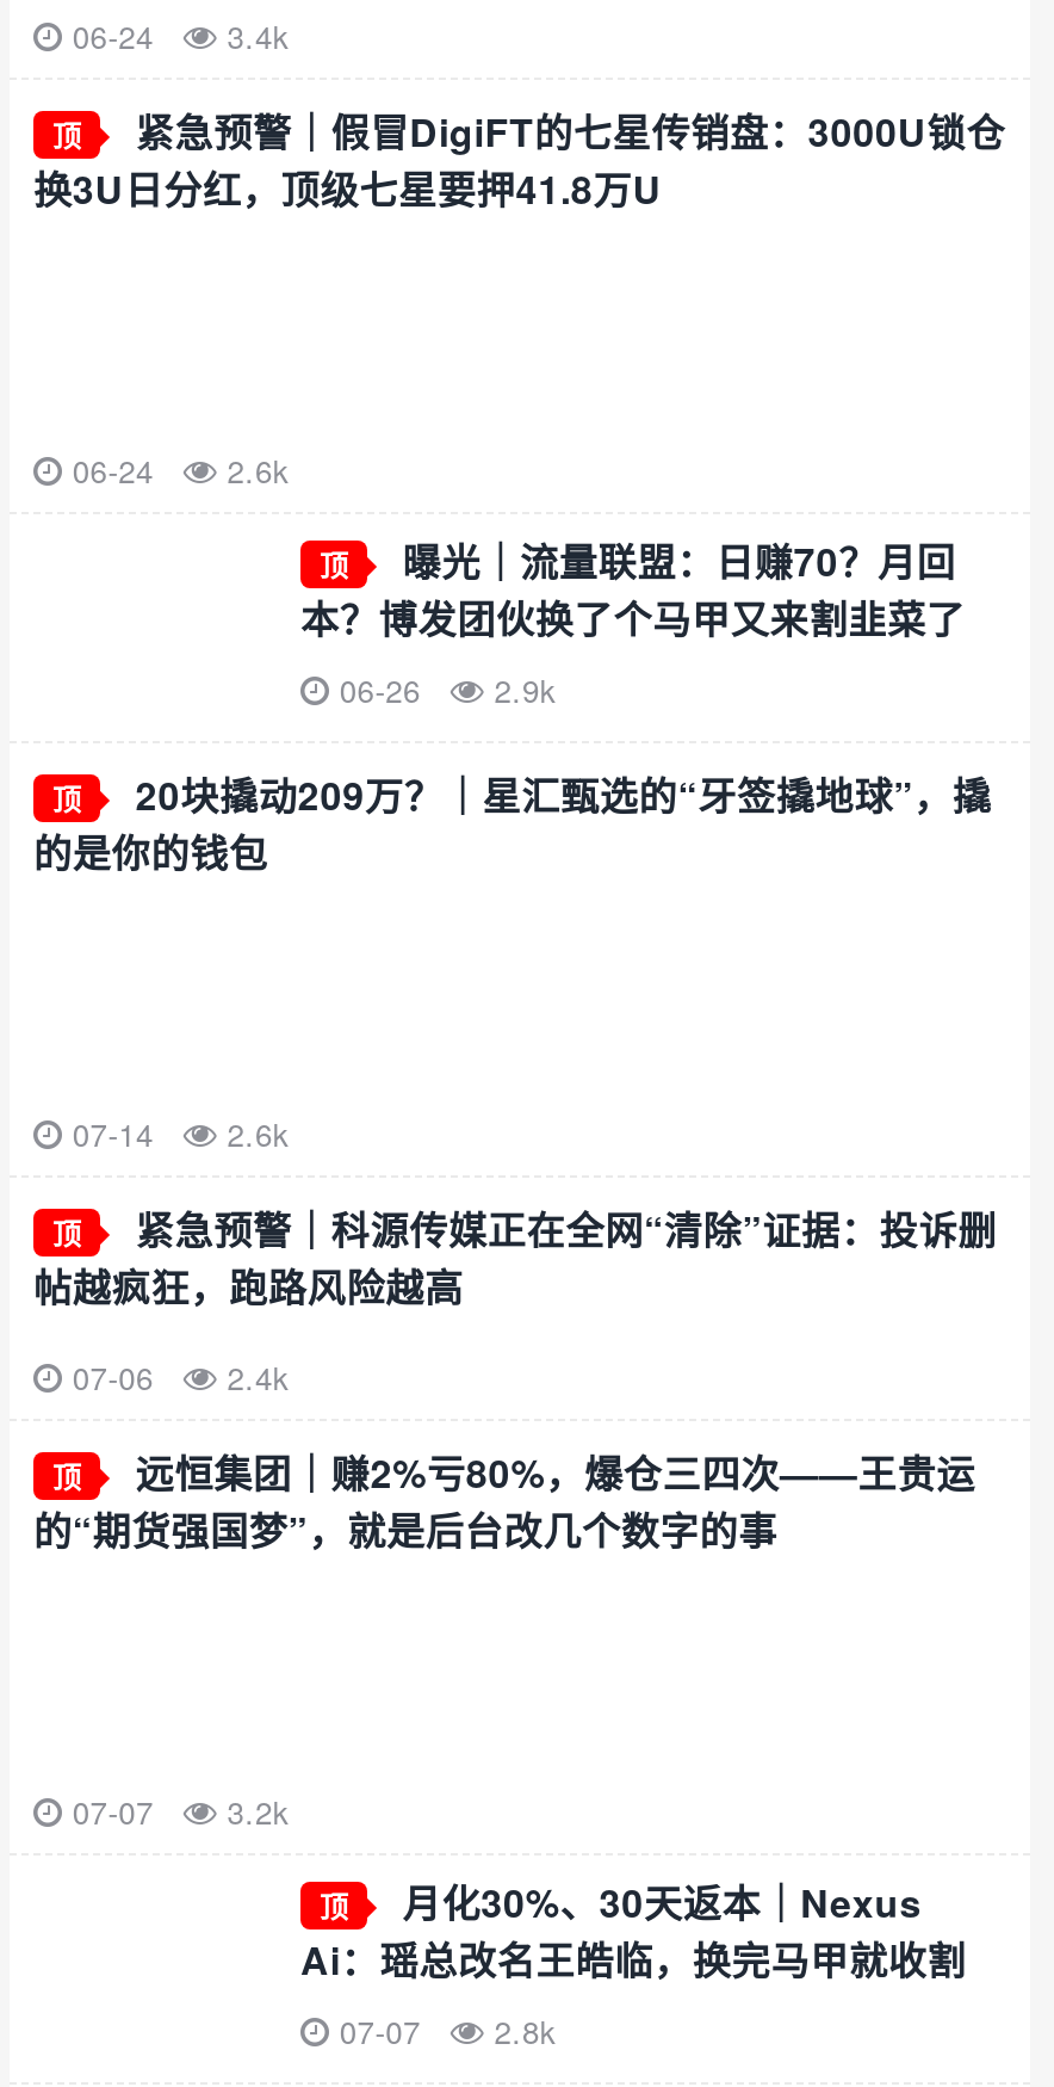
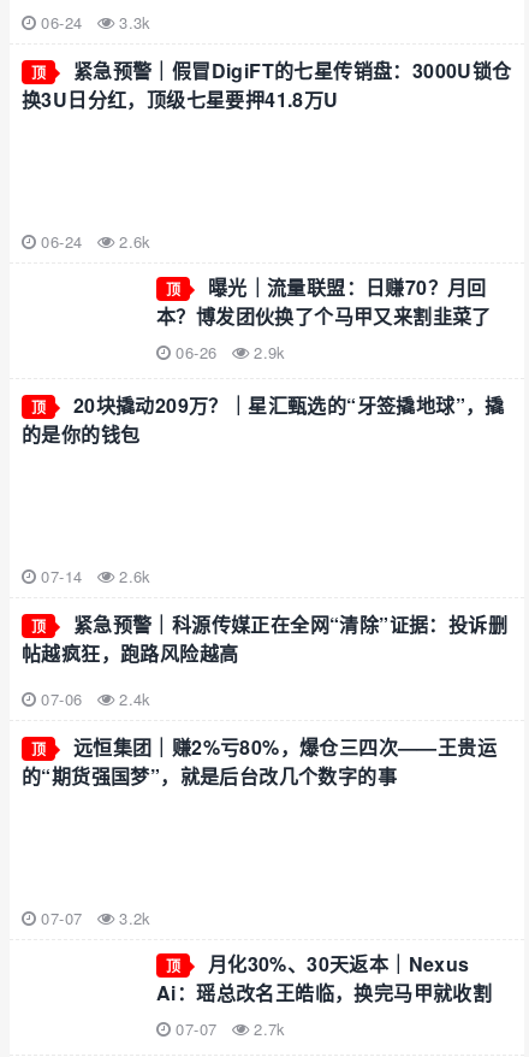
- 06-24 3.4k
+ 06-24 3.3k

- 07-07 2.8k
+ 07-07 2.7k
